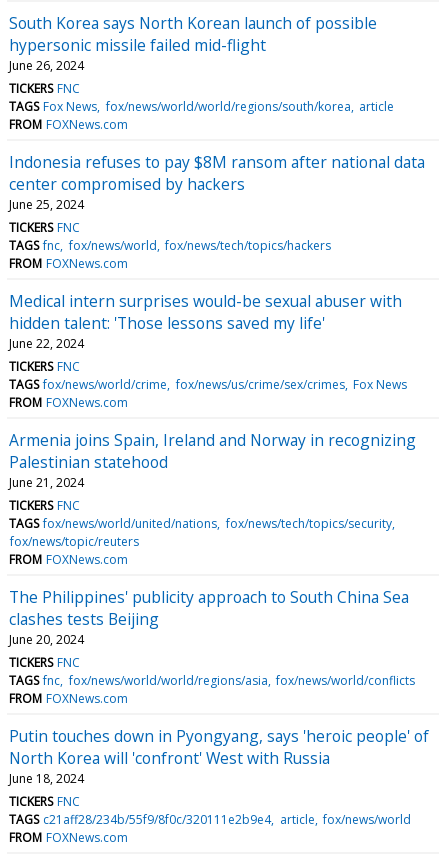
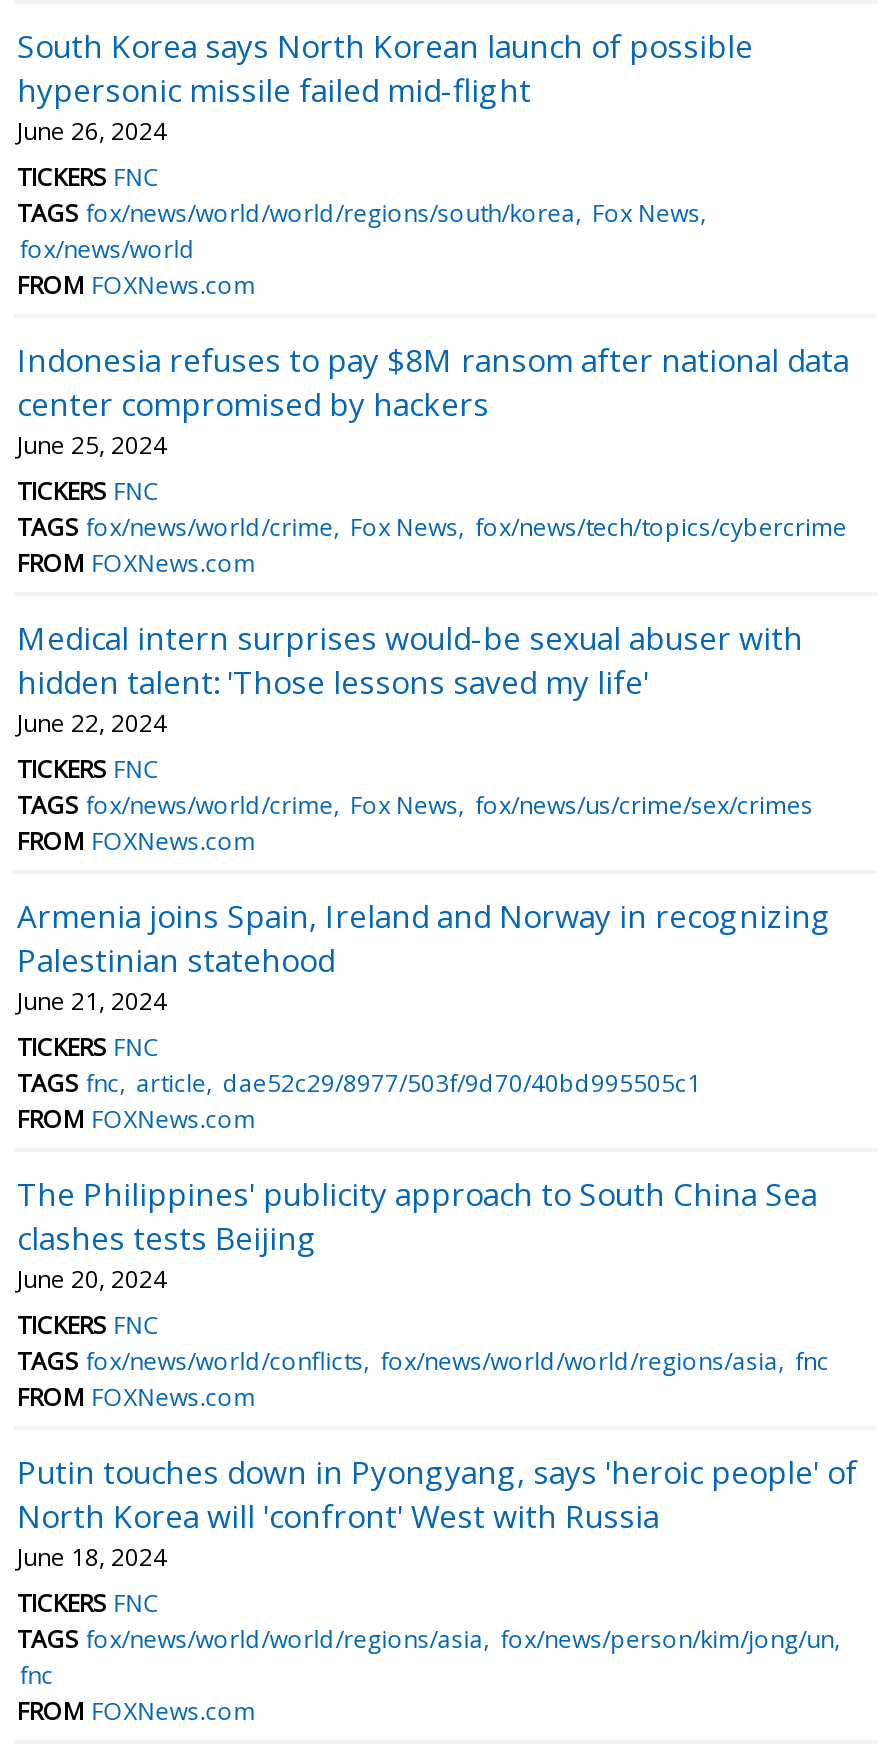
- TAGS Fox News fox/news/world/world/regions/south/korea article
+ TAGS fox/news/world/world/regions/south/korea Fox News
+ fox/news/world

- TAGS fnc fox/news/world fox/news/tech/topics/hackers
+ TAGS fox/news/world/crime Fox News fox/news/tech/topics/cybercrime

- TAGS fox/news/world/crime fox/news/us/crime/sex/crimes Fox News
+ TAGS fox/news/world/crime Fox News fox/news/us/crime/sex/crimes

- TAGS fox/news/world/united/nations fox/news/tech/topics/security
- fox/news/topic/reuters
+ TAGS fnc article dae52c29/8977/503f/9d70/40bd995505c1

- TAGS fnc fox/news/world/world/regions/asia fox/news/world/conflicts
+ TAGS fox/news/world/conflicts fox/news/world/world/regions/asia fnc

- TAGS c21aff28/234b/55f9/8f0c/320111e2b9e4 article fox/news/world
+ TAGS fox/news/world/world/regions/asia fox/news/person/kim/jong/un
+ fnc
